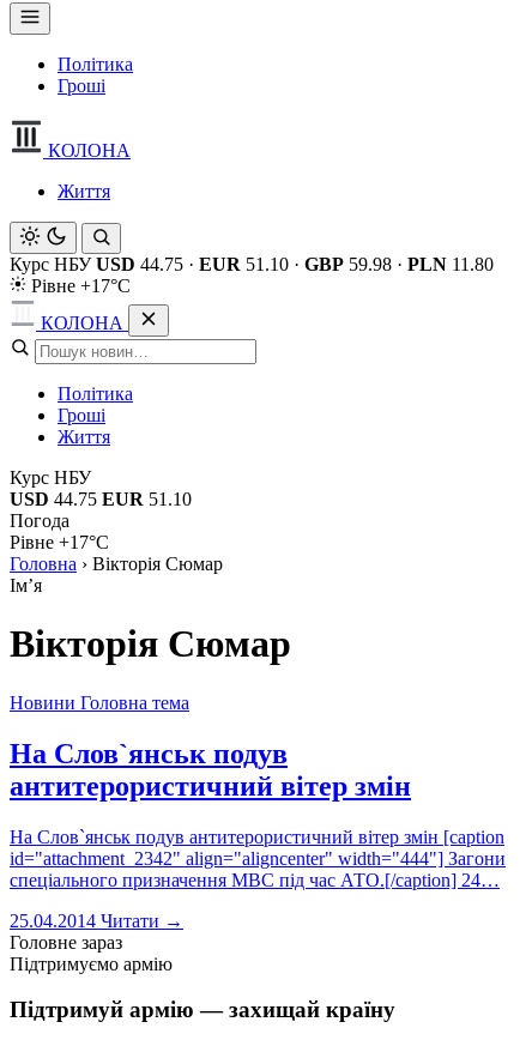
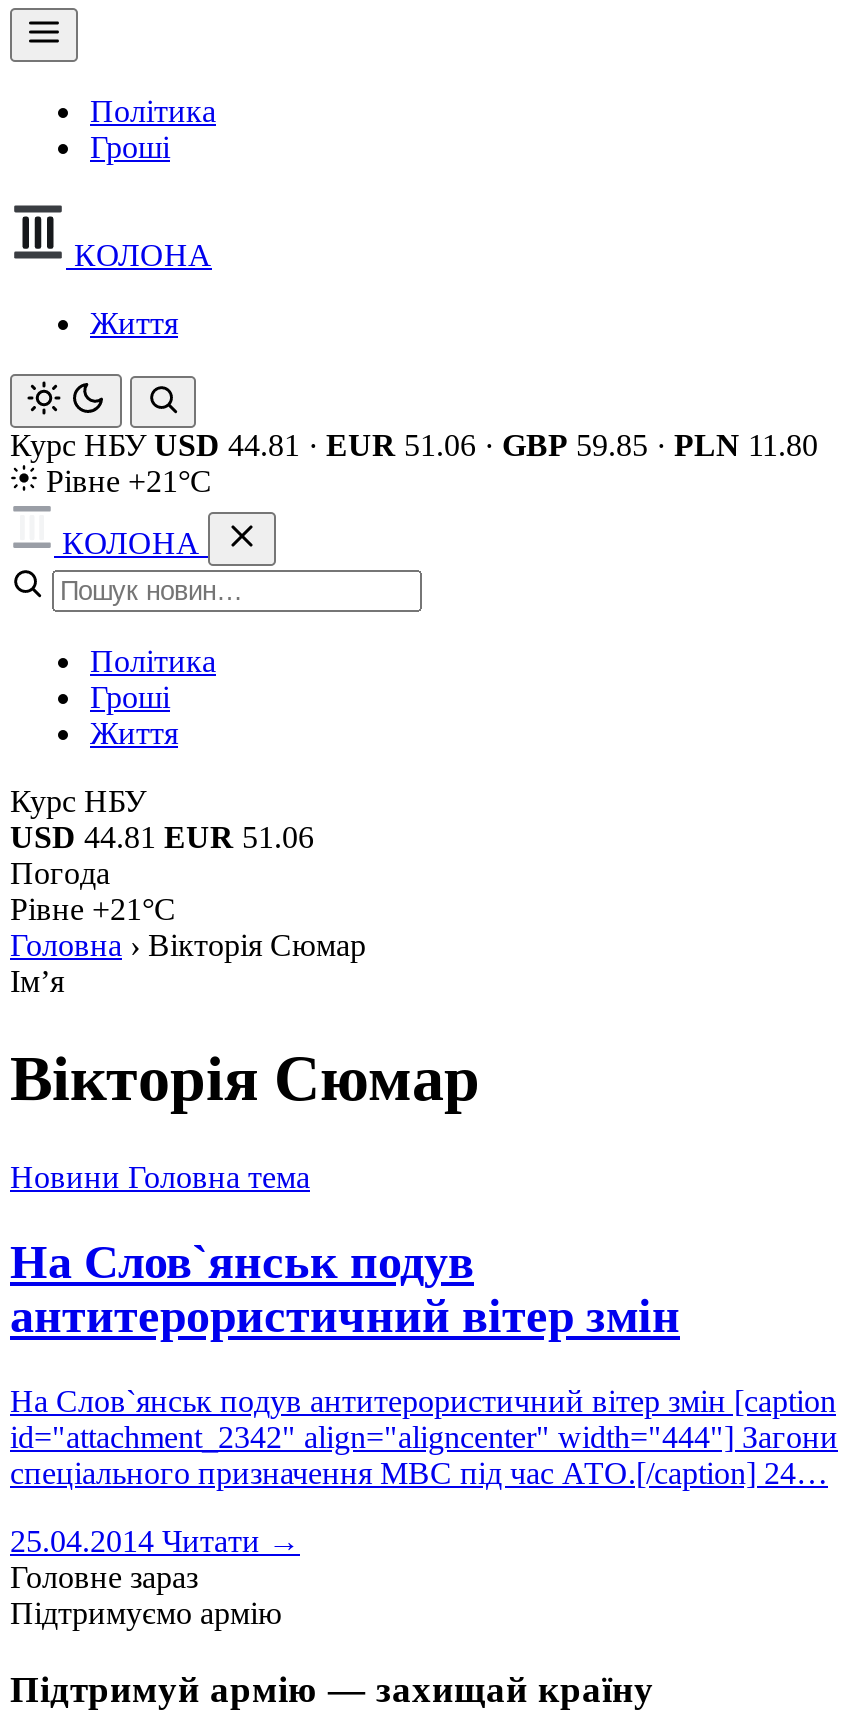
- Курс НБУ USD 44.75 · EUR 51.10 · GBP 59.98 · PLN 11.80
+ Курс НБУ USD 44.81 · EUR 51.06 · GBP 59.85 · PLN 11.80

- Рівне +17°C
+ Рівне +21°C

- USD 44.75 EUR 51.10
+ USD 44.81 EUR 51.06

- Рівне +17°C
+ Рівне +21°C
